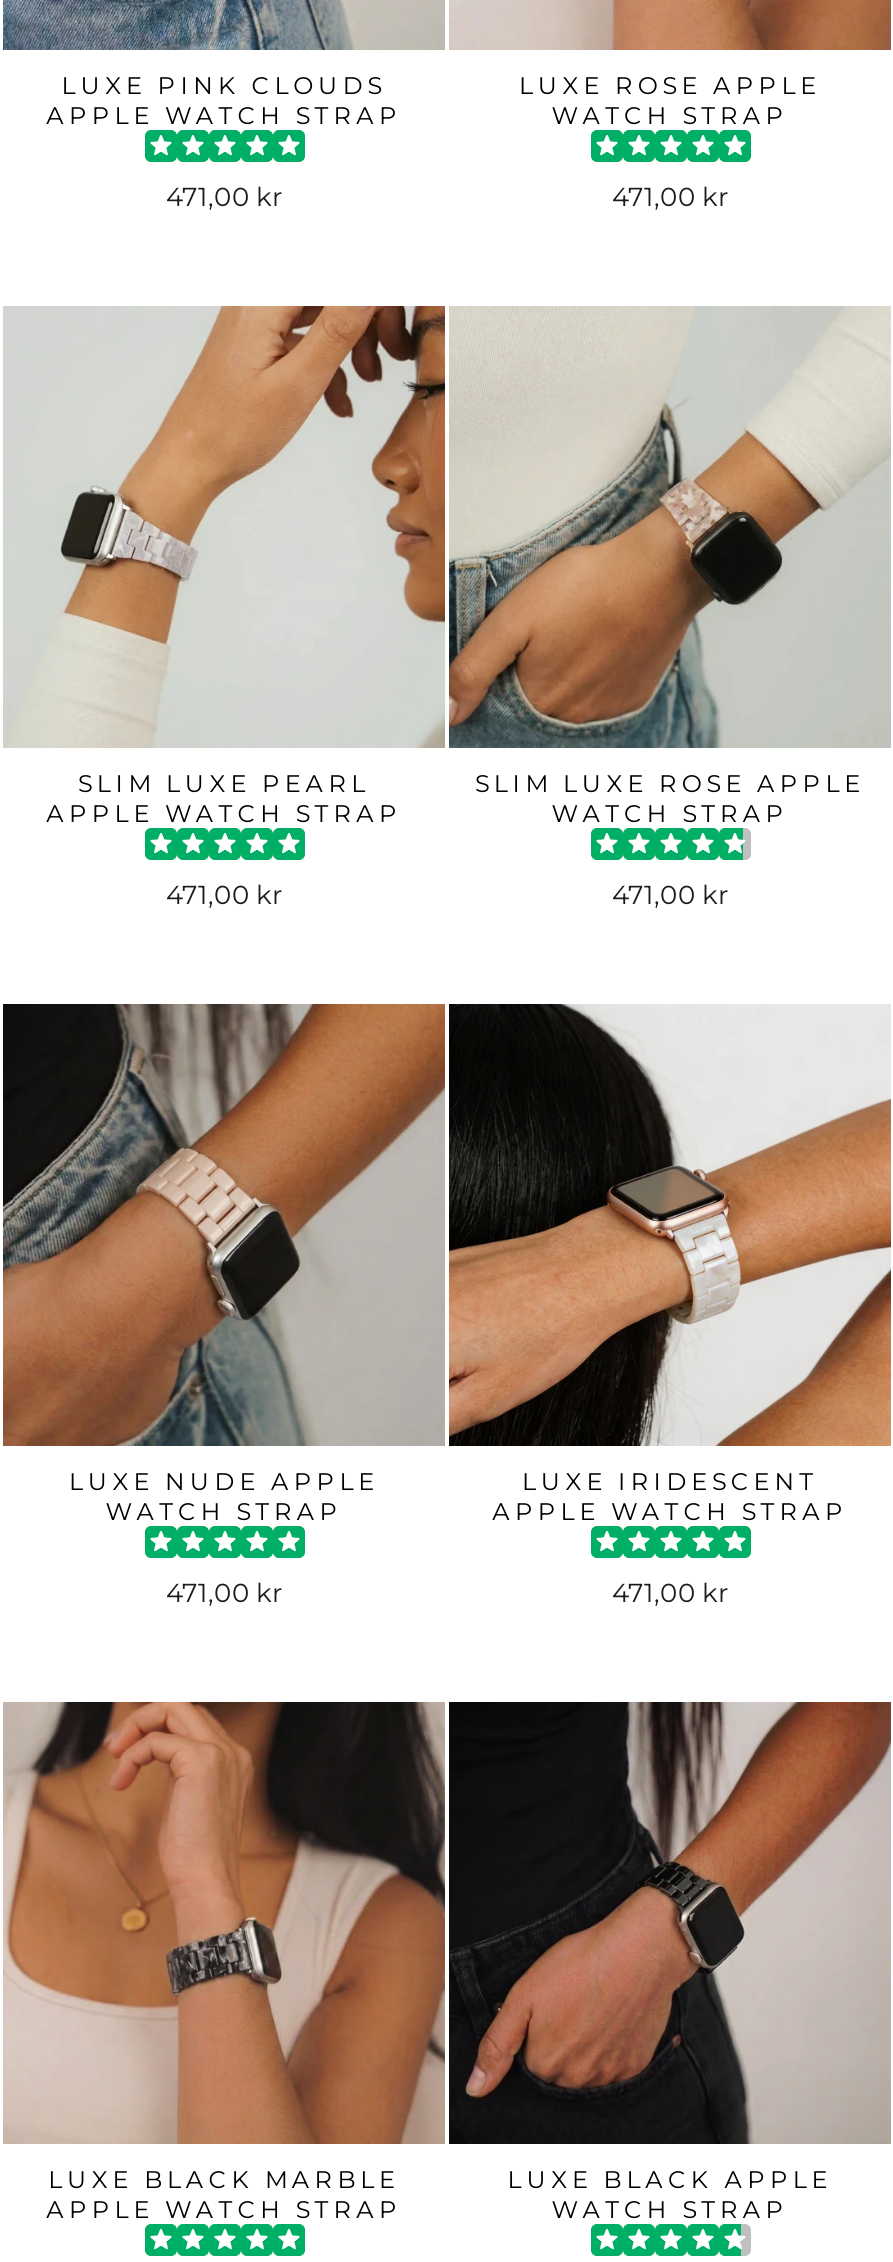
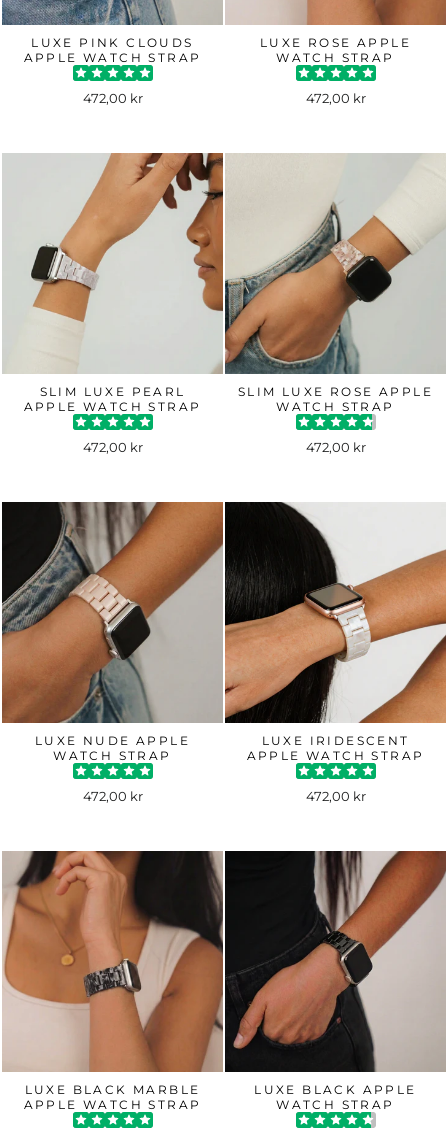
- 471,00 kr
+ 472,00 kr

- 471,00 kr
+ 472,00 kr

- 471,00 kr
+ 472,00 kr

- 471,00 kr
+ 472,00 kr

- 471,00 kr
+ 472,00 kr

- 471,00 kr
+ 472,00 kr
